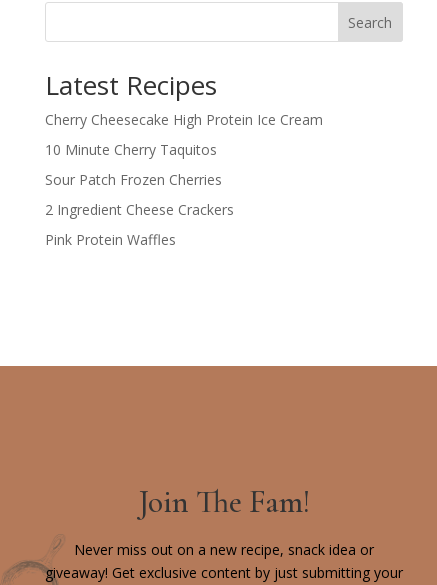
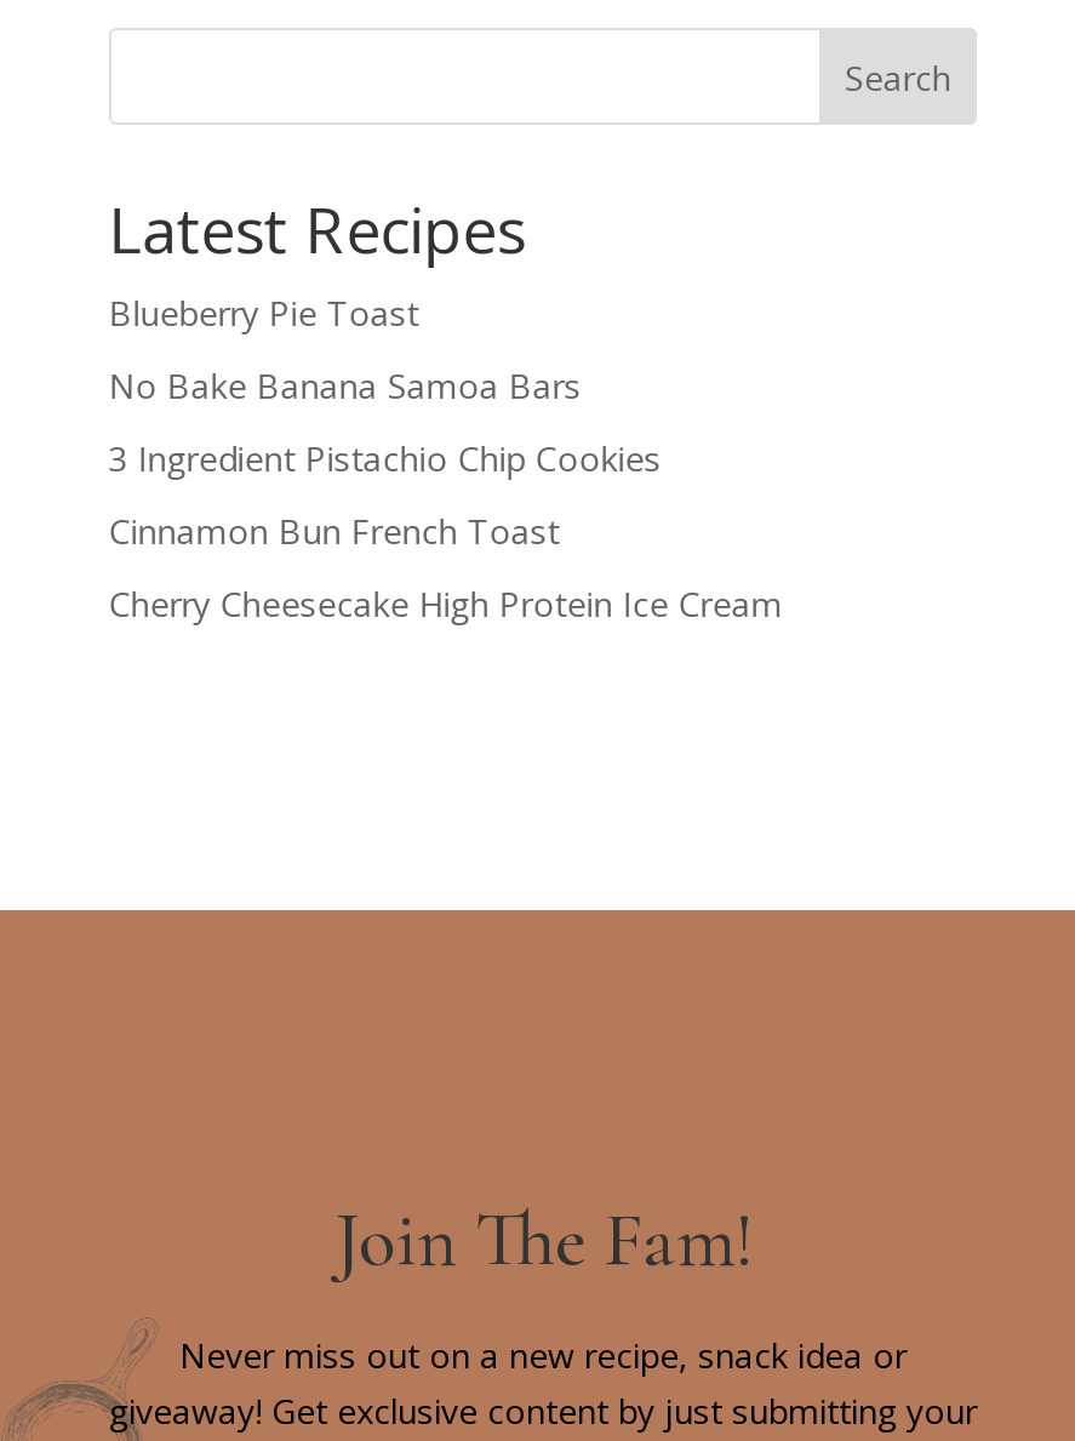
+ Blueberry Pie Toast
+ No Bake Banana Samoa Bars
+ 3 Ingredient Pistachio Chip Cookies
+ Cinnamon Bun French Toast

moved down: Cherry Cheesecake High Protein Ice Cream

- 10 Minute Cherry Taquitos
- Sour Patch Frozen Cherries
- 2 Ingredient Cheese Crackers
- Pink Protein Waffles
